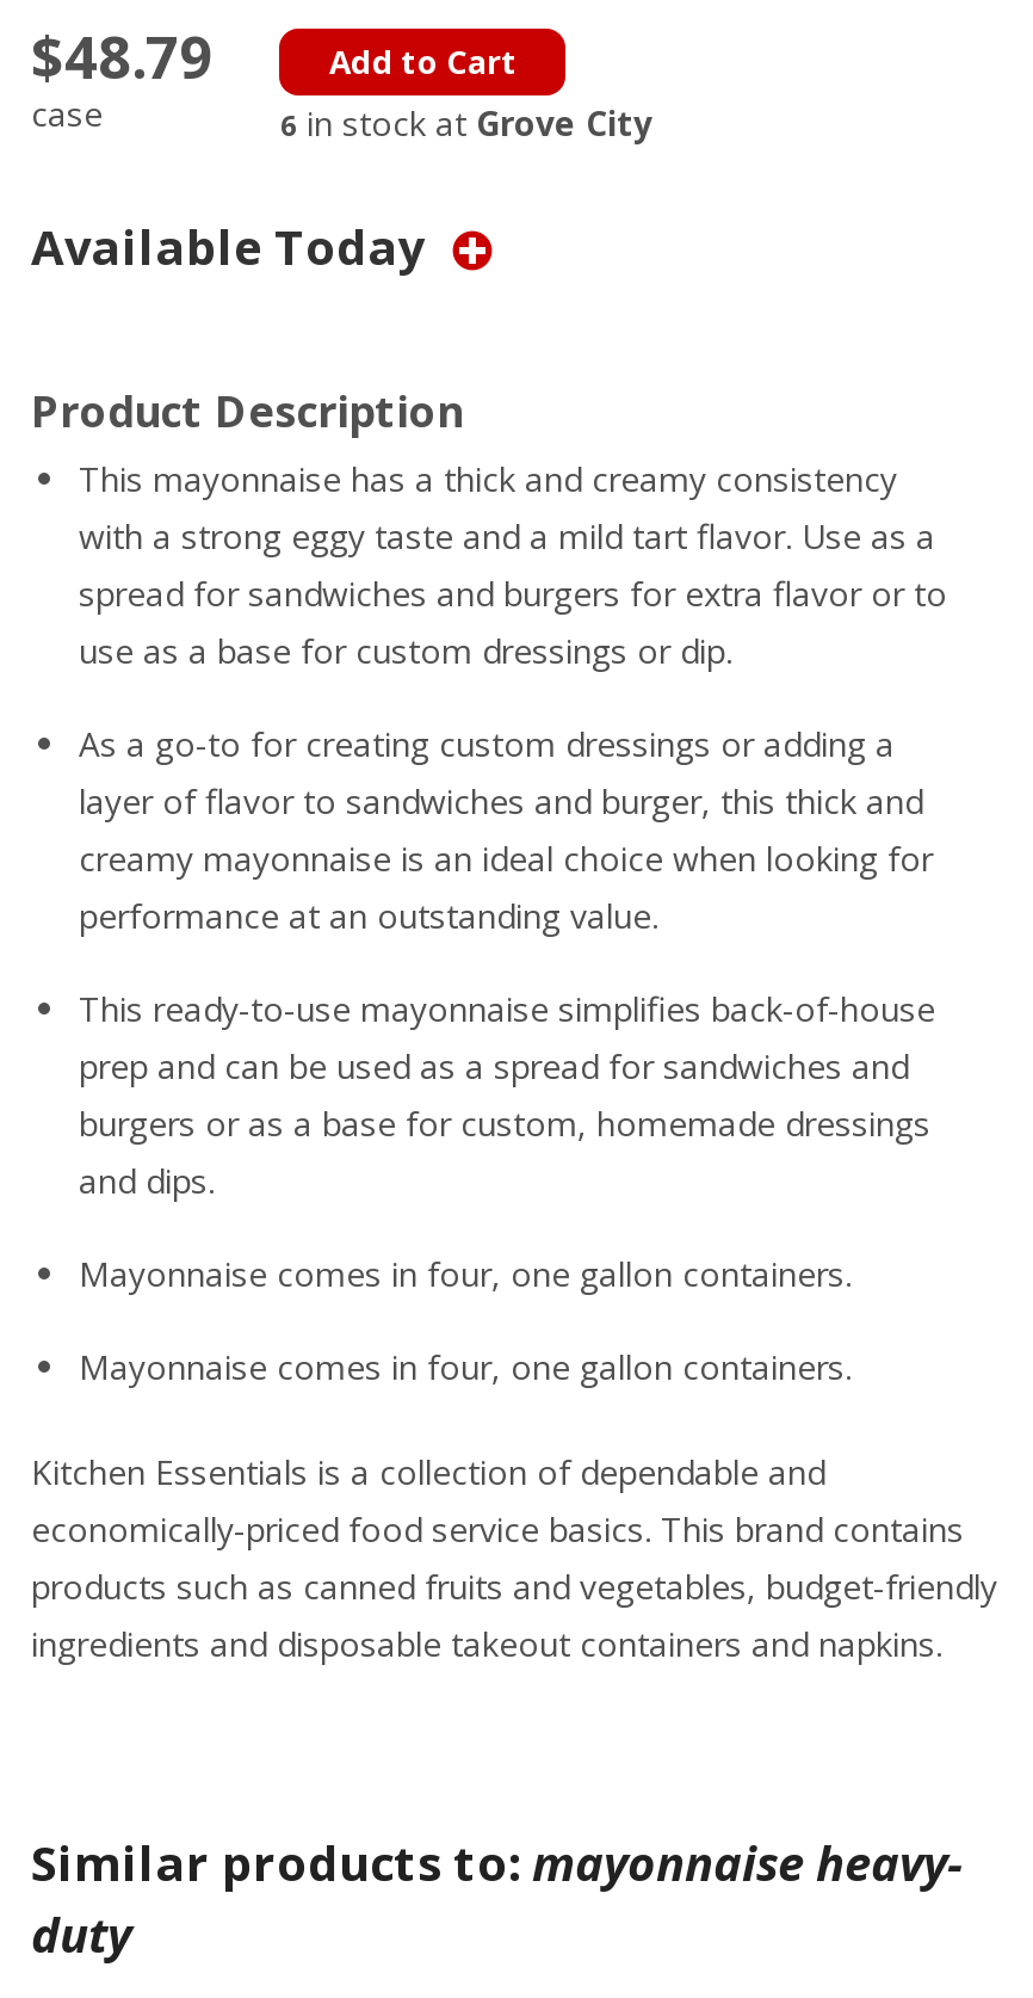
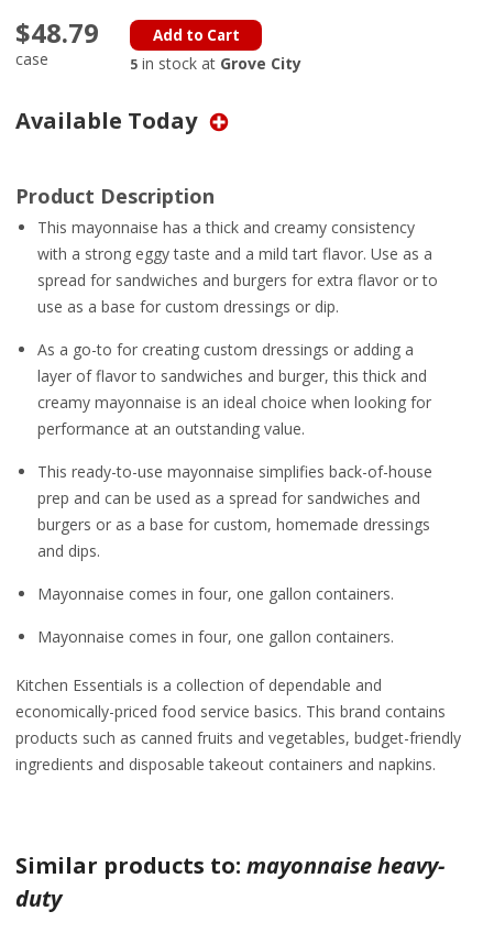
- 6 in stock at Grove City
+ 5 in stock at Grove City
